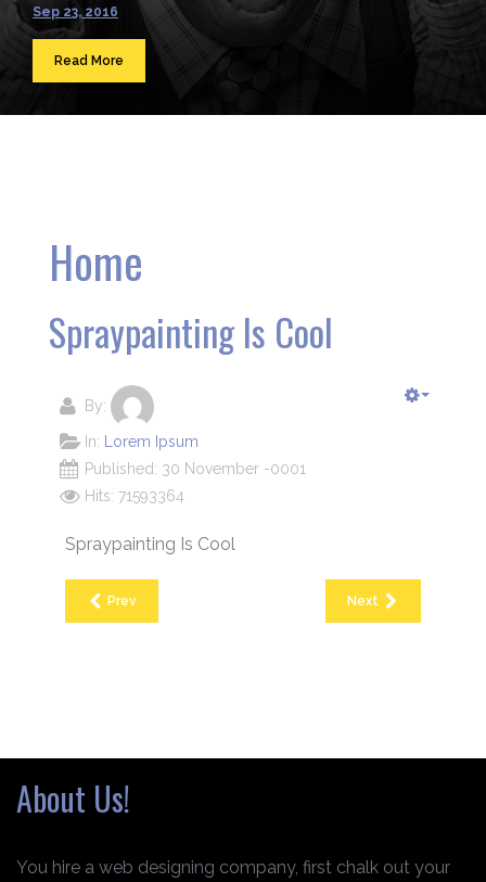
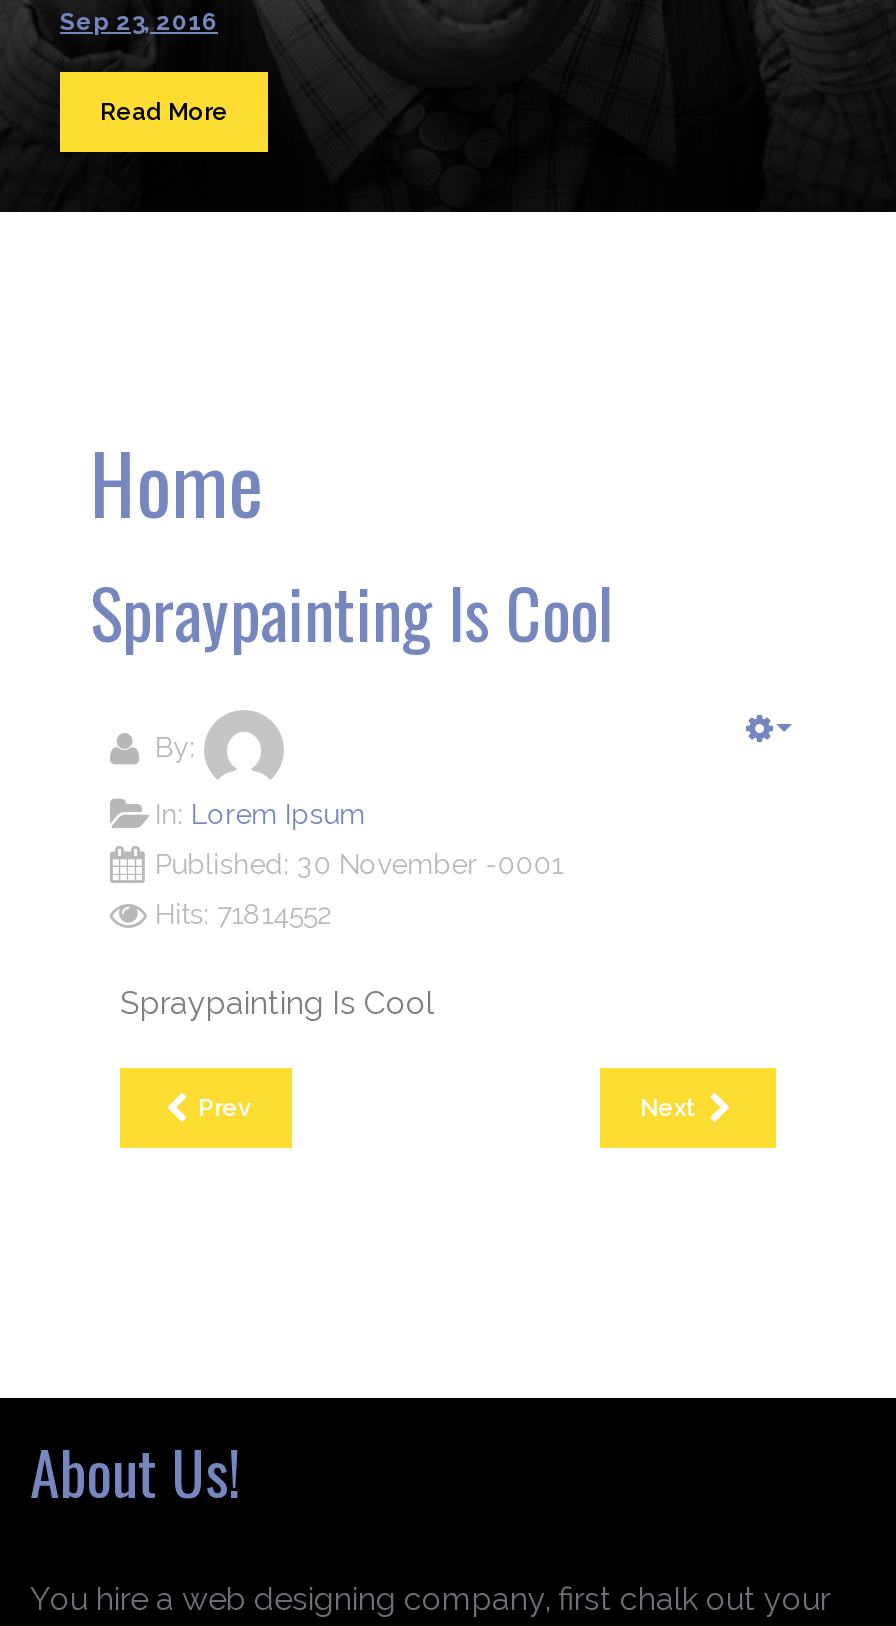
- Hits: 71593364
+ Hits: 71814552
